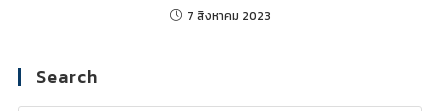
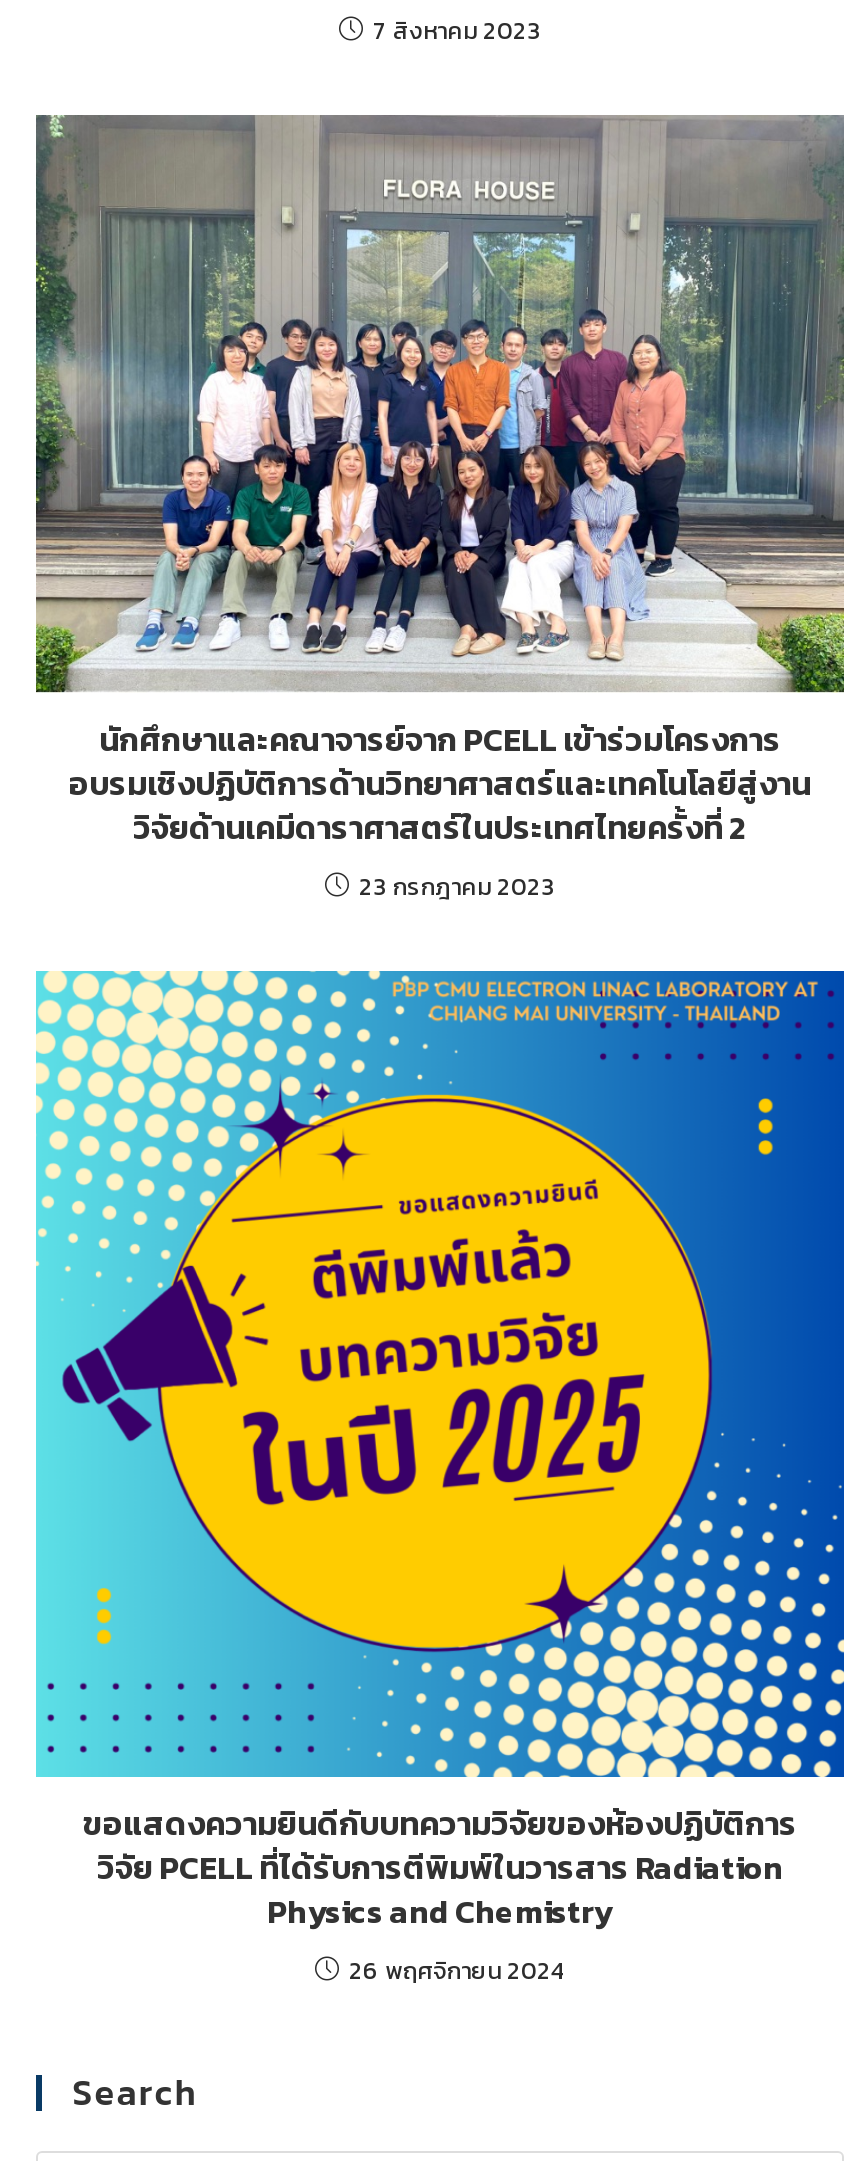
+ [image]
+ นักศึกษาและคณาจารย์จาก PCELL เข้าร่วมโครงการ
+ อบรมเชิงปฏิบัติการด้านวิทยาศาสตร์และเทคโนโลยีสู่งาน
+ วิจัยด้านเคมีดาราศาสตร์ในประเทศไทยครั้งที่ 2
+ 23 กรกฎาคม 2023

+ [image]
+ ขอแสดงความยินดีกับบทความวิจัยของห้องปฏิบัติการ
+ วิจัย PCELL ที่ได้รับการตีพิมพ์ในวารสาร Radiation
+ Physics and Chemistry
+ 26 พฤศจิกายน 2024
